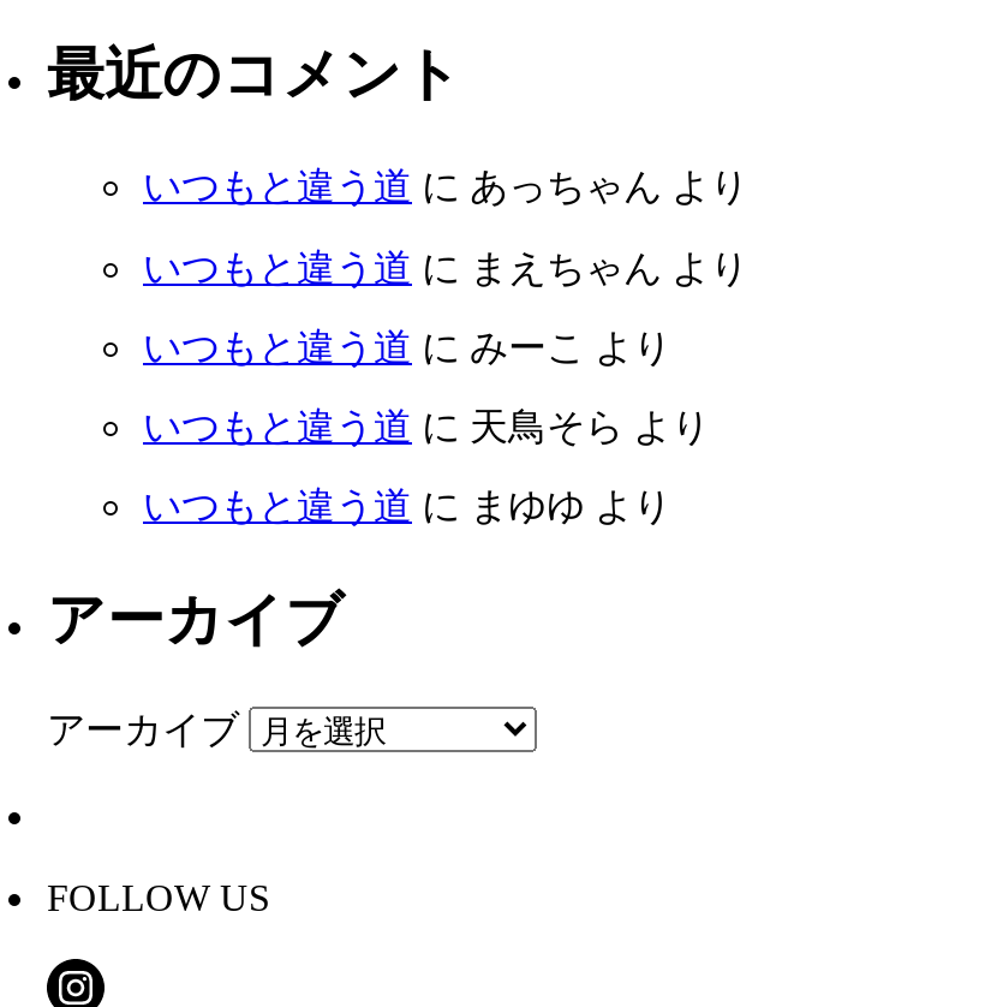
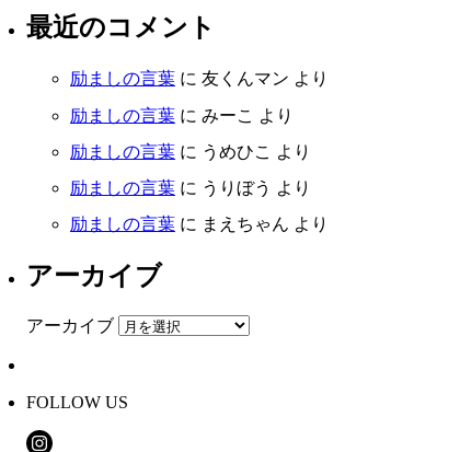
- いつもと違う道にあっちゃんより
+ 励ましの言葉に友くんマンより

- いつもと違う道にまえちゃんより
+ 励ましの言葉にみーこより

- いつもと違う道にみーこより
+ 励ましの言葉にうめひこより

- いつもと違う道に天鳥そらより
+ 励ましの言葉にうりぼうより

- いつもと違う道にまゆゆより
+ 励ましの言葉にまえちゃんより
